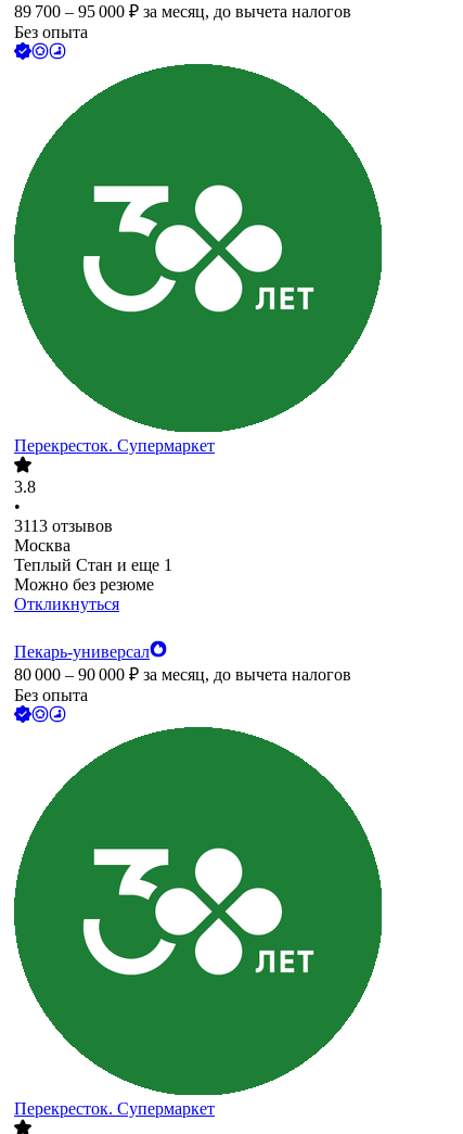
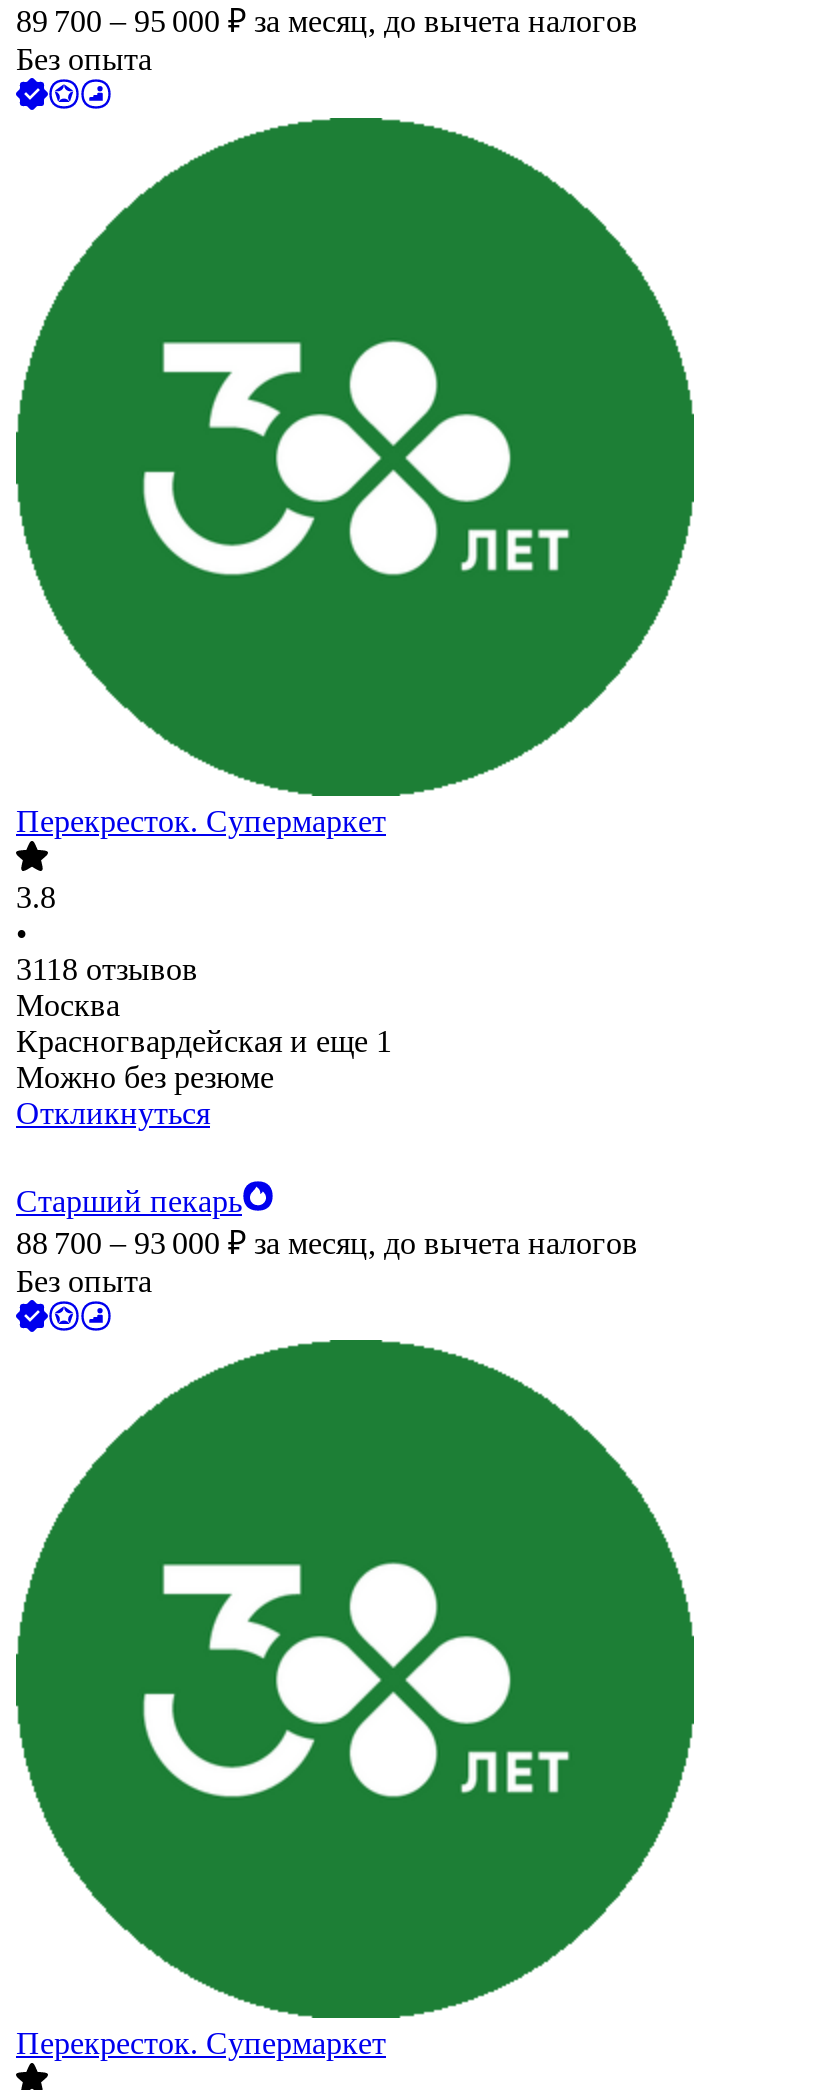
- 3113 отзывов
+ 3118 отзывов

- Теплый Стан и еще 1
+ Красногвардейская и еще 1

- Пекарь-универсал
- 80 000 – 90 000 ₽ за месяц, до вычета налогов
+ Старший пекарь
+ 88 700 – 93 000 ₽ за месяц, до вычета налогов
